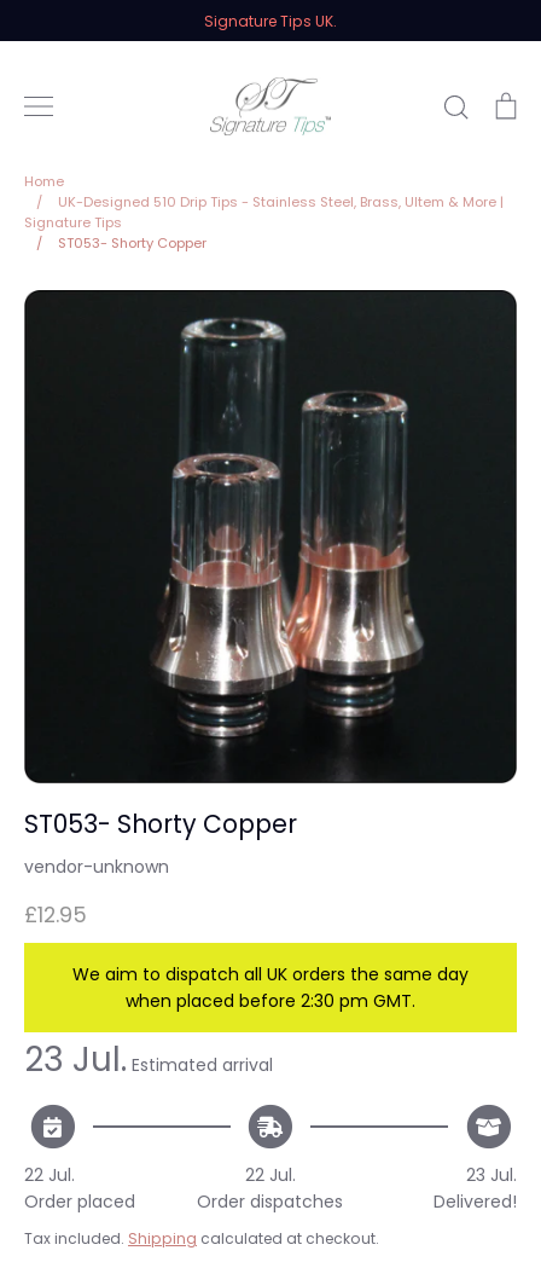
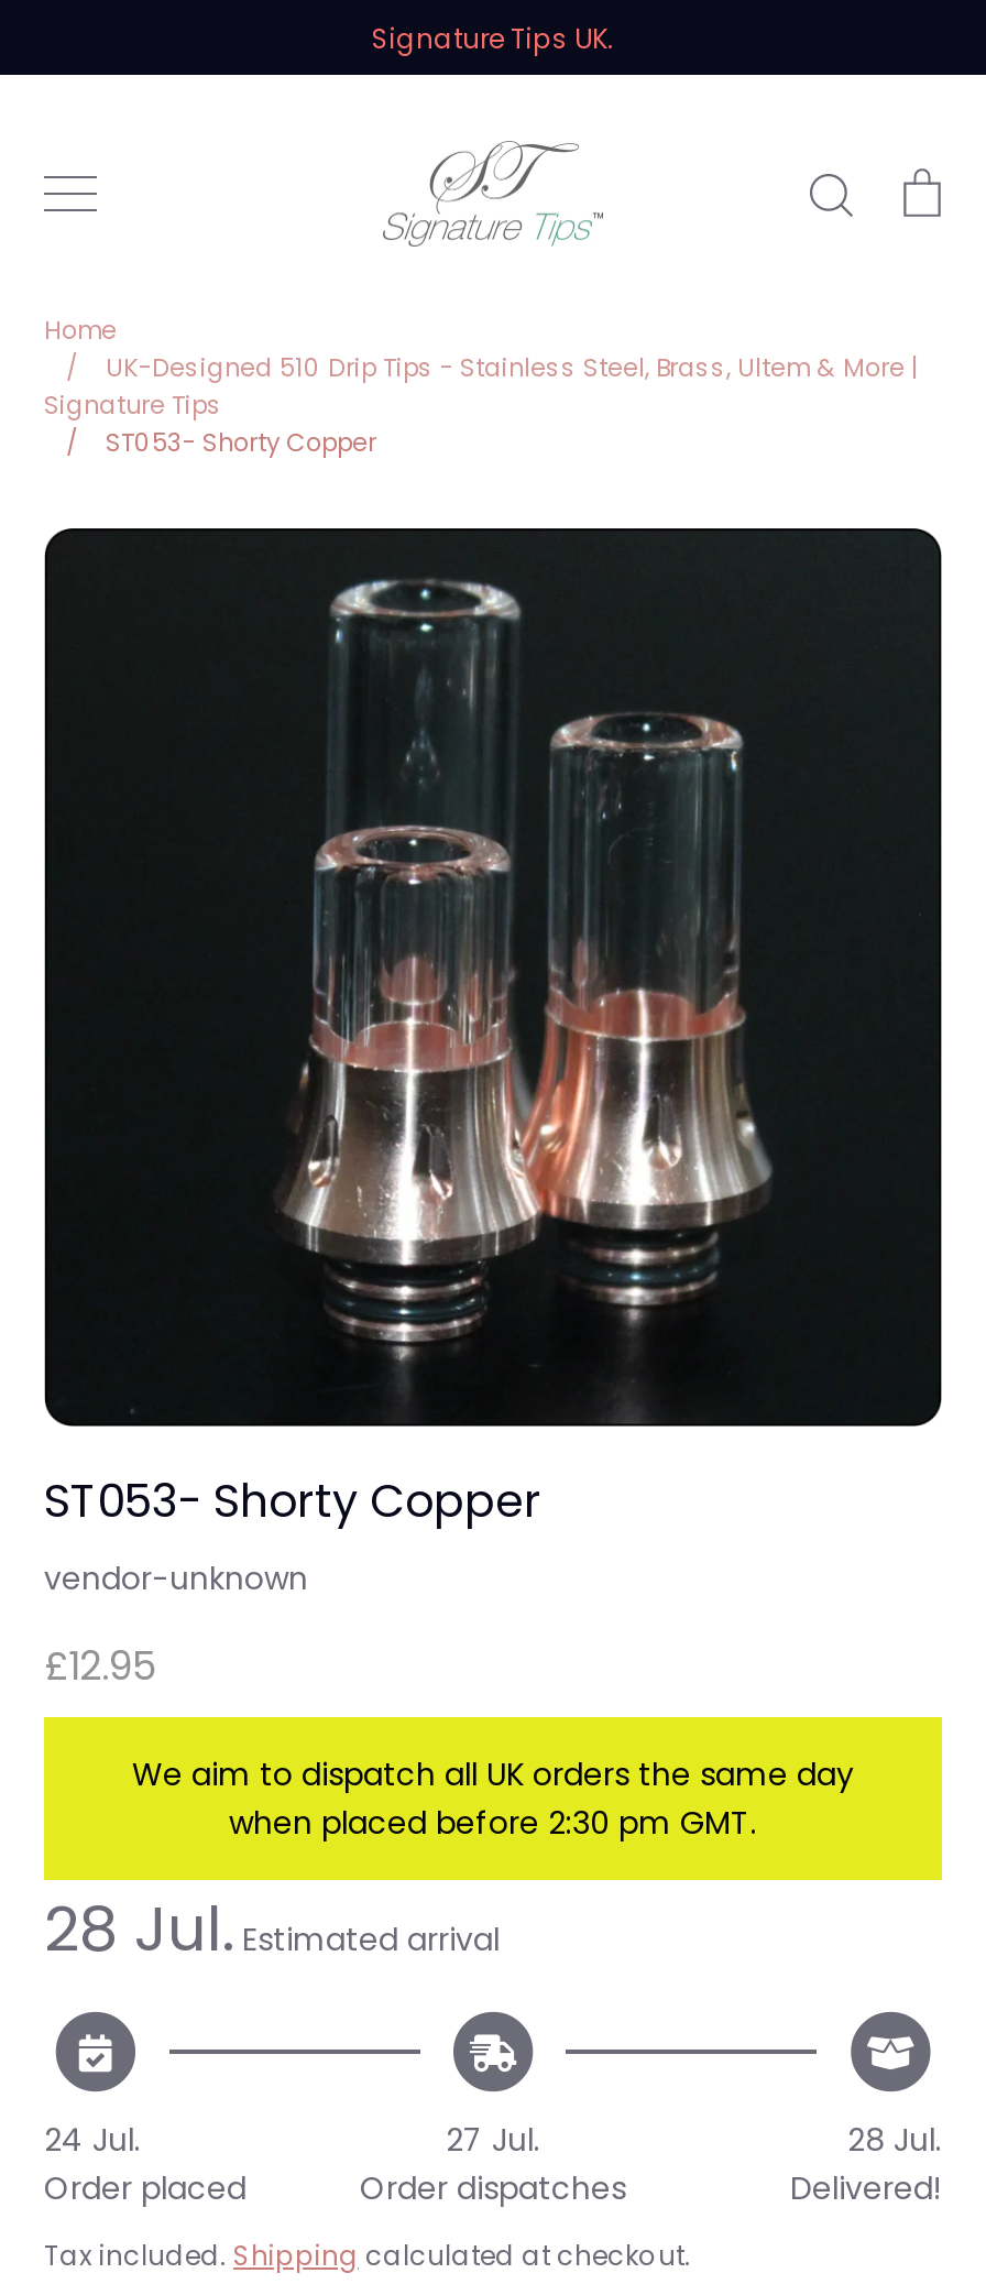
- 23 Jul.Estimated arrival
+ 28 Jul.Estimated arrival

- 22 Jul.
+ 24 Jul.

- 22 Jul.
+ 27 Jul.

- 23 Jul.
+ 28 Jul.
